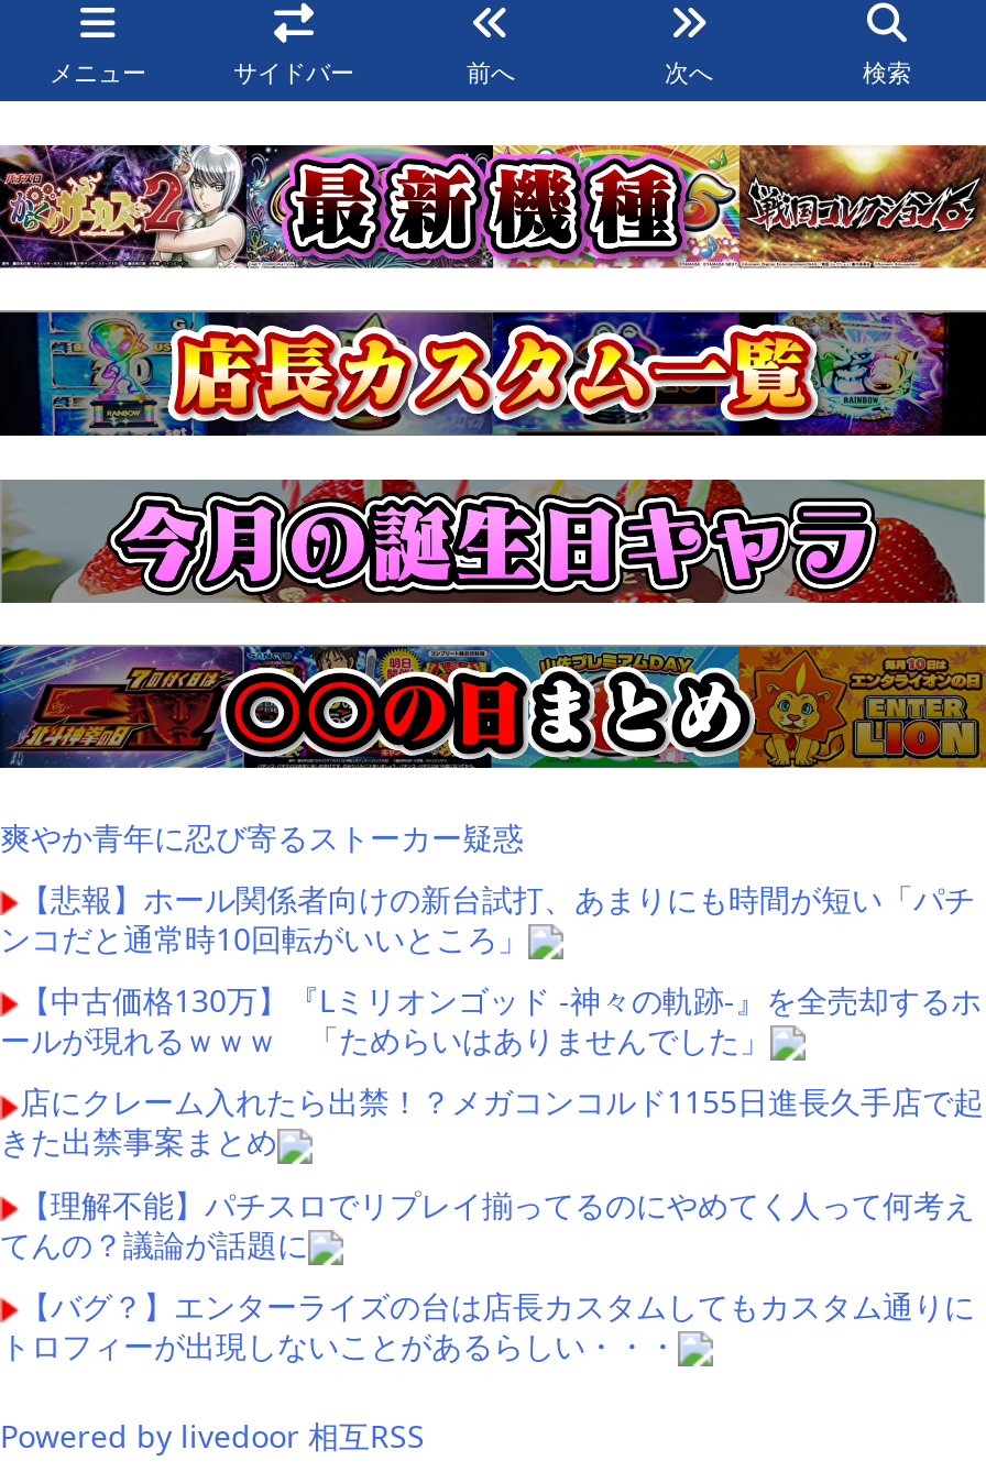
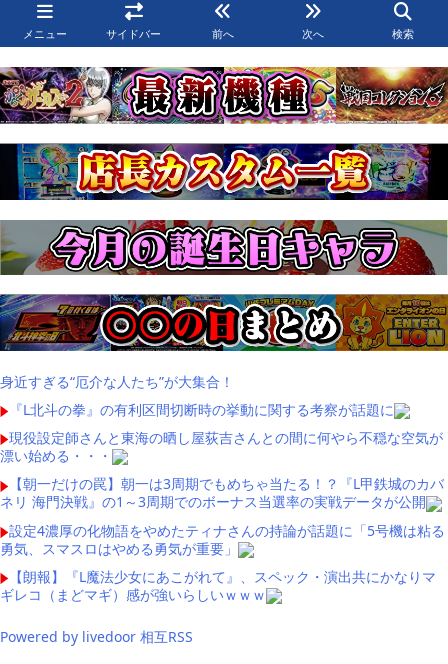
- 爽やか青年に忍び寄るストーカー疑惑
+ 身近すぎる“厄介な人たち”が大集合！

- 【悲報】ホール関係者向けの新台試打、あまりにも時間が短い「パチ
- ンコだと通常時10回転がいいところ」
+ 『L北斗の拳』の有利区間切断時の挙動に関する考察が話題に

- 【中古価格130万】『Lミリオンゴッド -神々の軌跡-』を全売却するホ
- ールが現れるｗｗｗ 「ためらいはありませんでした」
+ 現役設定師さんと東海の晒し屋荻吉さんとの間に何やら不穏な空気が
+ 漂い始める・・・

- 店にクレーム入れたら出禁！？メガコンコルド1155日進長久手店で起
- きた出禁事案まとめ
+ 【朝一だけの罠】朝一は3周期でもめちゃ当たる！？『L甲鉄城のカバ
+ ネリ 海門決戦』の1～3周期でのボーナス当選率の実戦データが公開

- 【理解不能】パチスロでリプレイ揃ってるのにやめてく人って何考え
- てんの？議論が話題に
+ 設定4濃厚の化物語をやめたティナさんの持論が話題に「5号機は粘る
+ 勇気、スマスロはやめる勇気が重要」

- 【バグ？】エンターライズの台は店長カスタムしてもカスタム通りに
- トロフィーが出現しないことがあるらしい・・・
+ 【朗報】『L魔法少女にあこがれて』、スペック・演出共にかなりマ
+ ギレコ（まどマギ）感が強いらしいｗｗｗ
